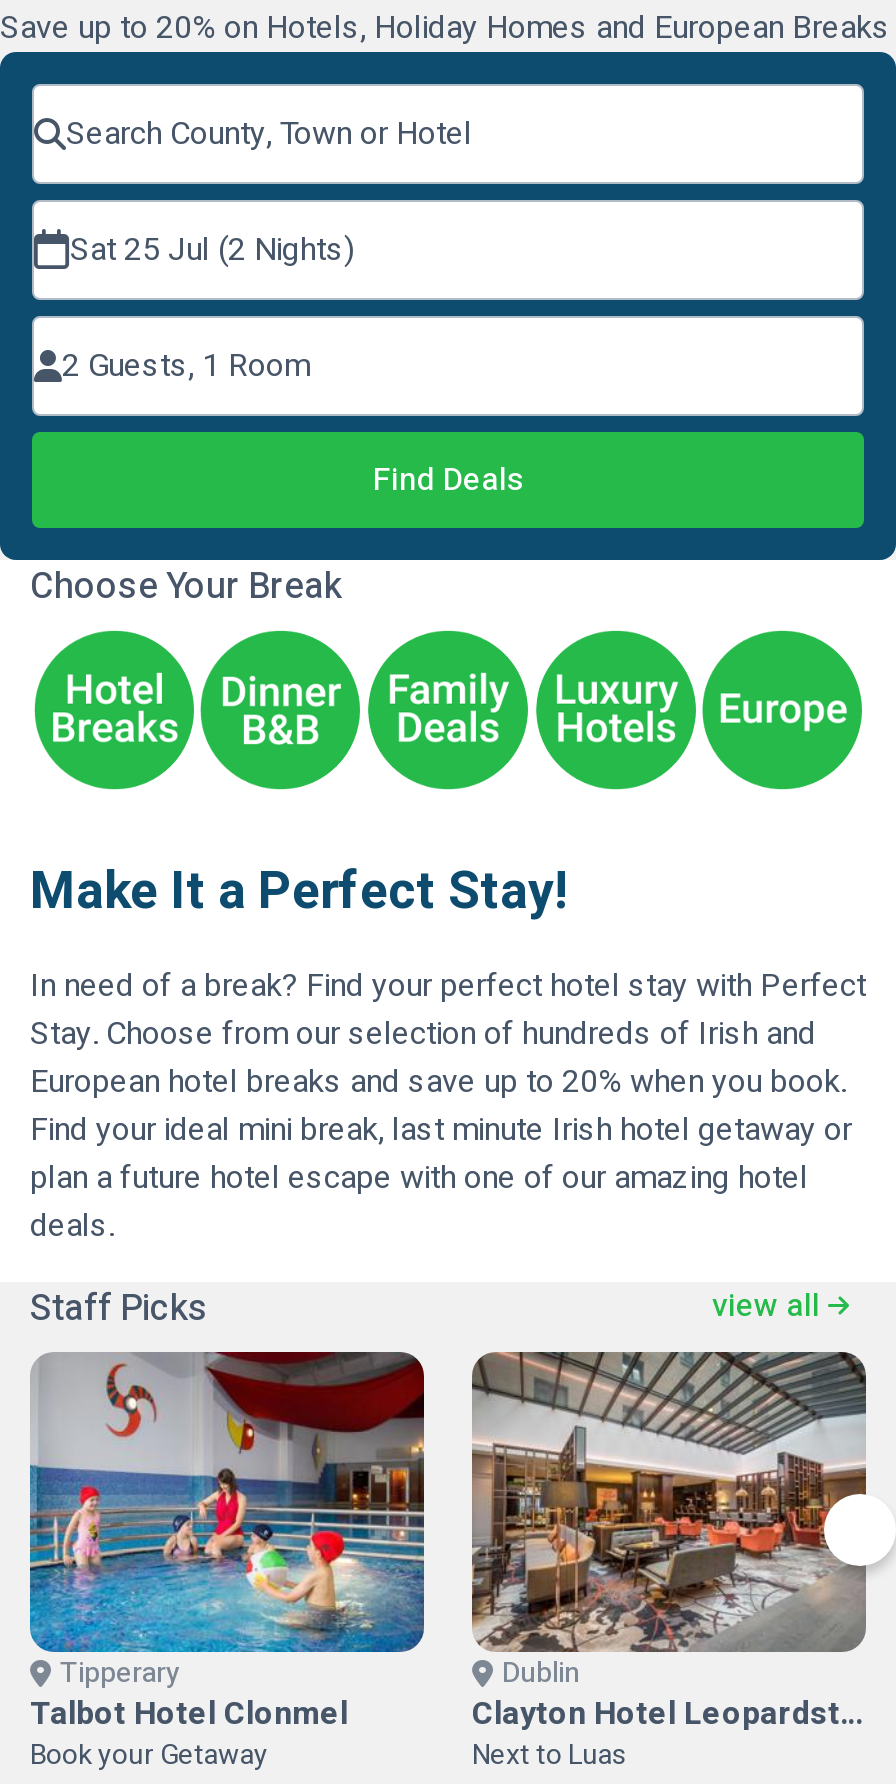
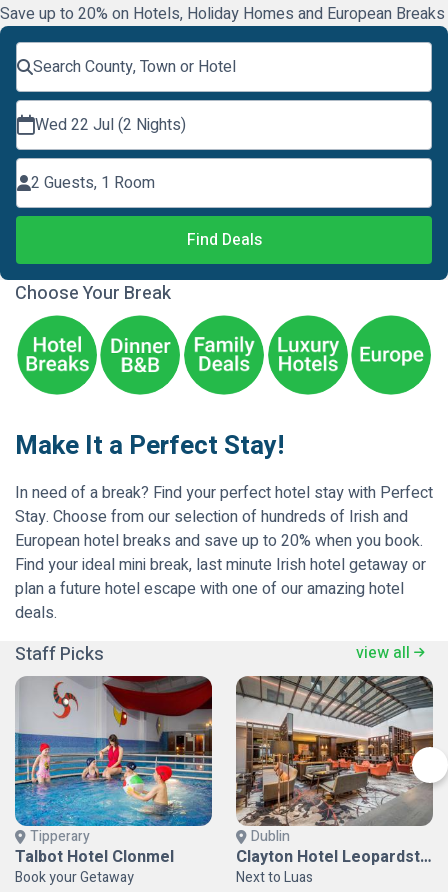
- Sat 25 Jul (2 Nights)
+ Wed 22 Jul (2 Nights)
